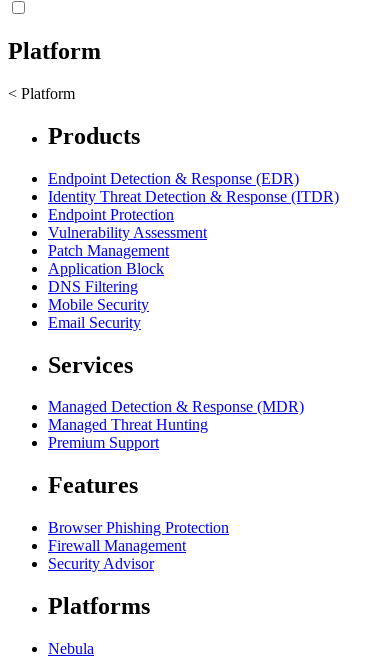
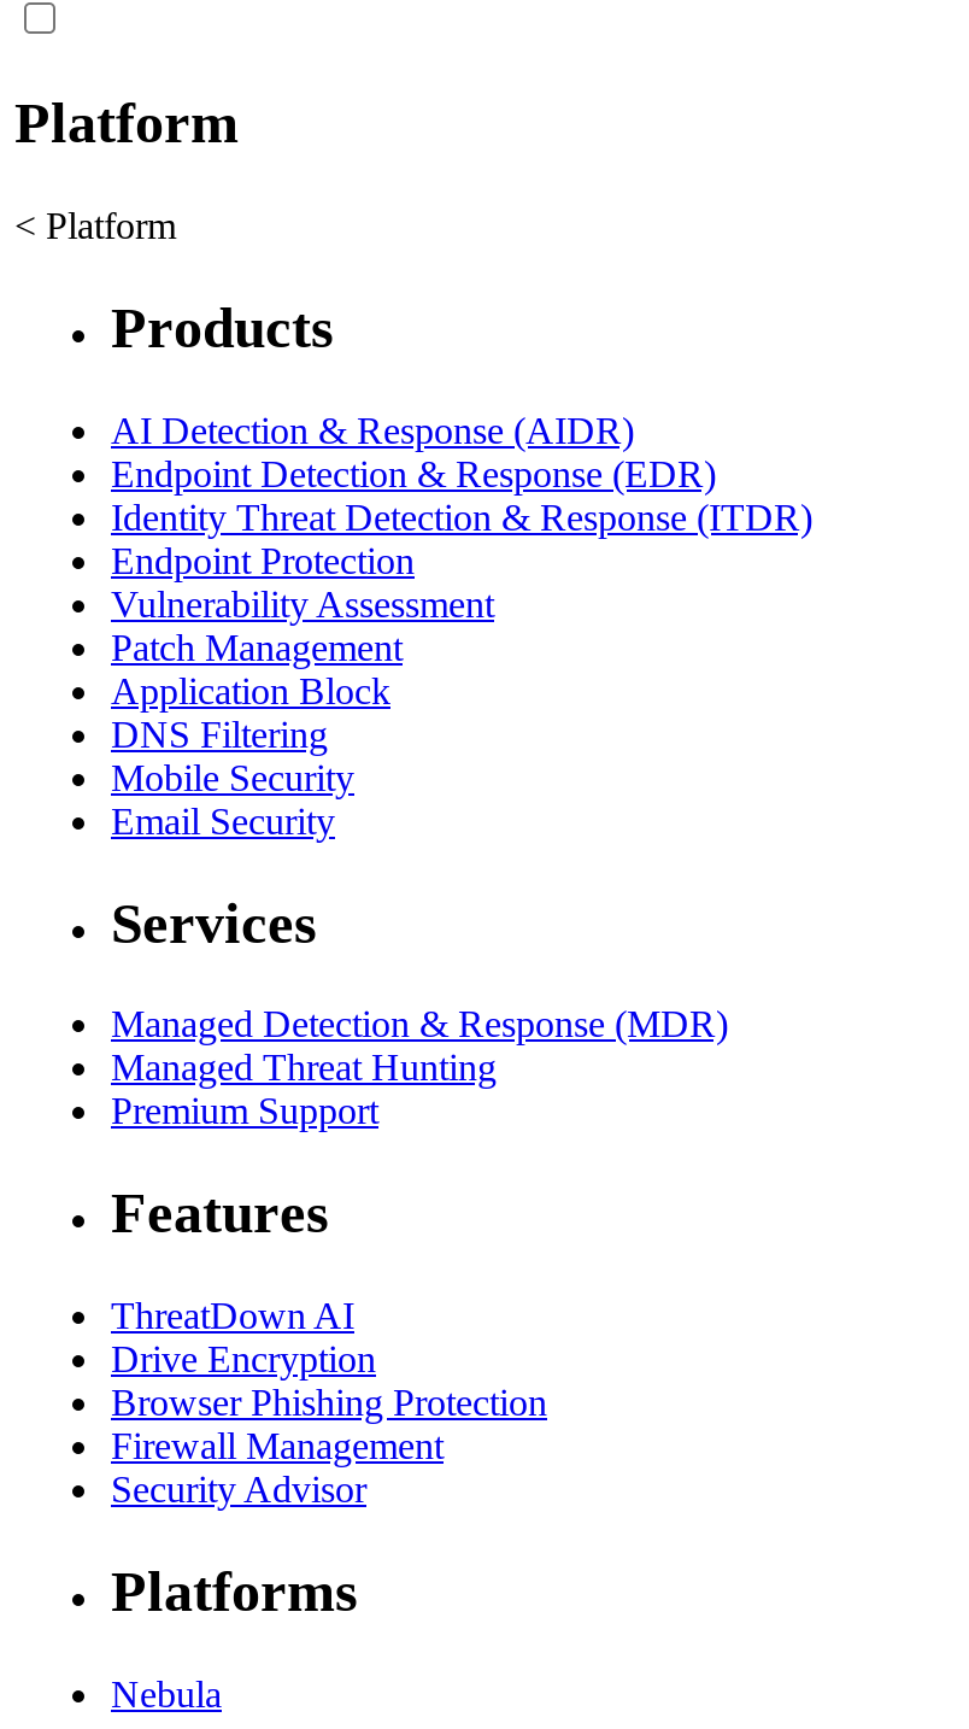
+ AI Detection & Response (AIDR)

+ ThreatDown AI
+ Drive Encryption
